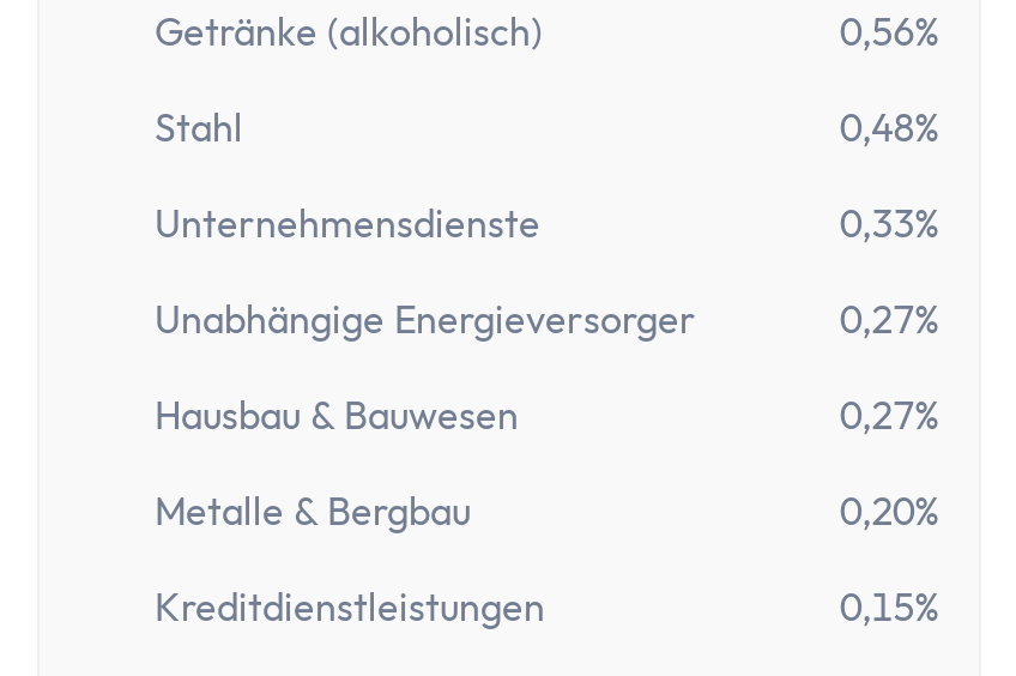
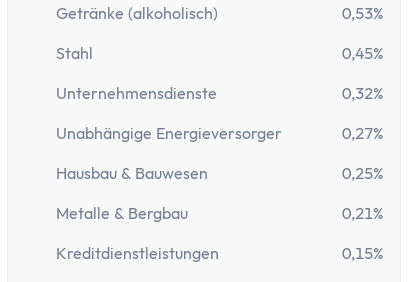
- 0,56%
+ 0,53%

- 0,48%
+ 0,45%

- 0,33%
+ 0,32%

- 0,27%
+ 0,25%

- 0,20%
+ 0,21%
